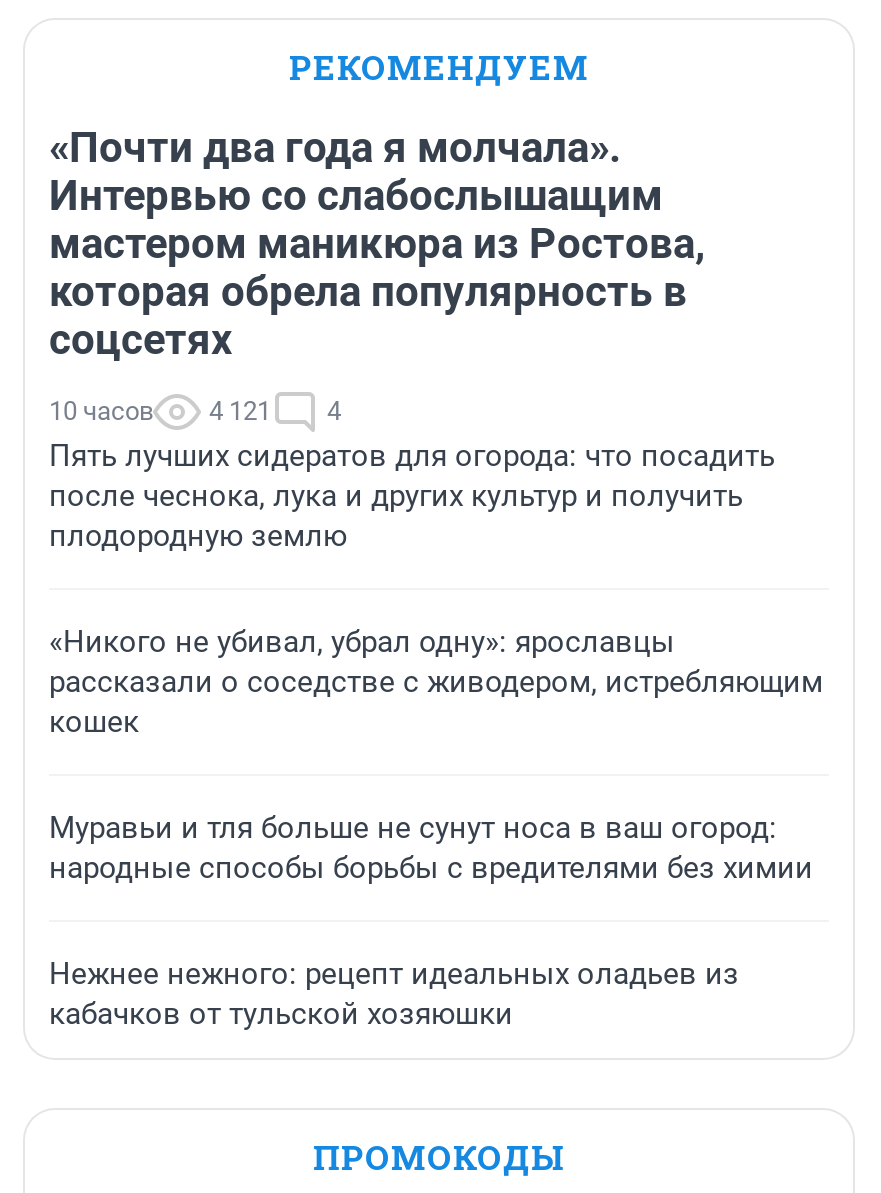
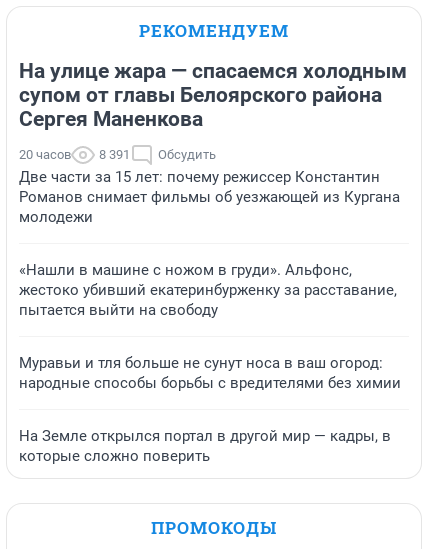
- «Почти два года я молчала».
- Интервью со слабослышащим
- мастером маникюра из Ростова,
- которая обрела популярность в
- соцсетях
+ На улице жара — спасаемся холодным
+ супом от главы Белоярского района
+ Сергея Маненкова

- 10 часов
- 4 121
- 4
- Пять лучших сидератов для огорода: что посадить
- после чеснока, лука и других культур и получить
- плодородную землю
+ 20 часов
+ 8 391
+ Обсудить
+ Две части за 15 лет: почему режиссер Константин
+ Романов снимает фильмы об уезжающей из Кургана
+ молодежи

- «Никого не убивал, убрал одну»: ярославцы
- рассказали о соседстве с живодером, истребляющим
- кошек
+ «Нашли в машине с ножом в груди». Альфонс,
+ жестоко убивший екатеринбурженку за расставание,
+ пытается выйти на свободу

- Нежнее нежного: рецепт идеальных оладьев из
- кабачков от тульской хозяюшки
+ На Земле открылся портал в другой мир — кадры, в
+ которые сложно поверить
